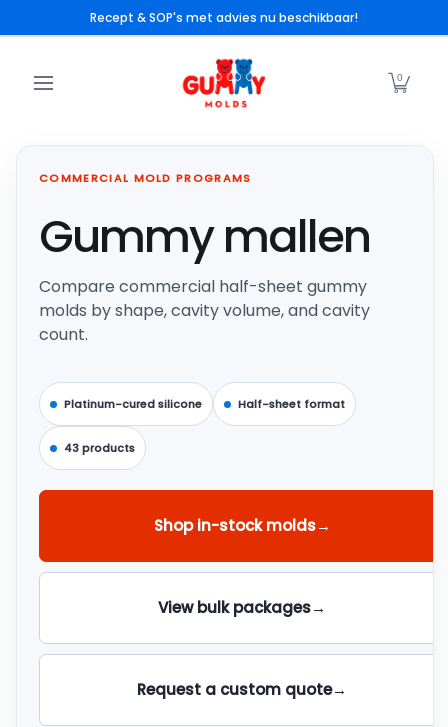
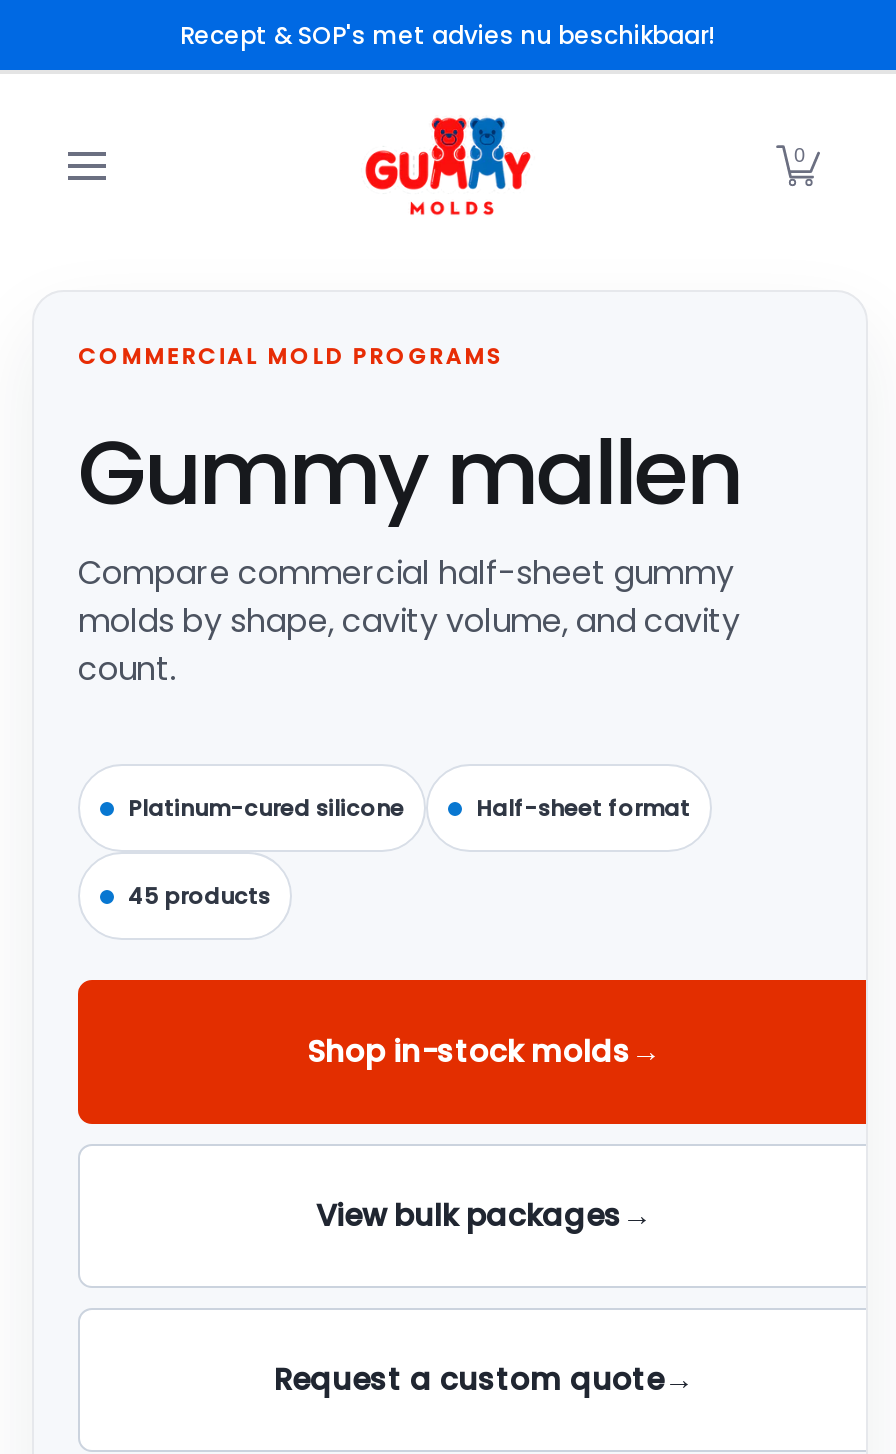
- 43 products
+ 45 products
